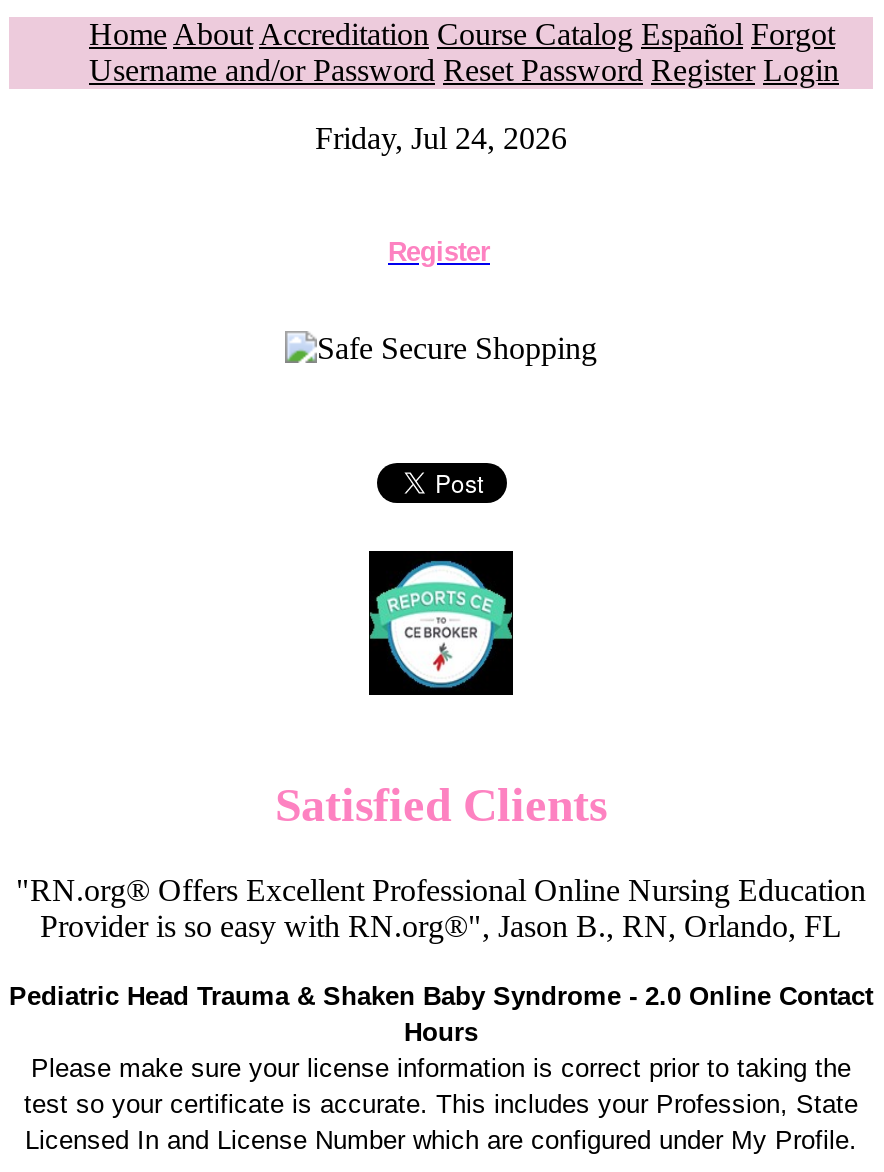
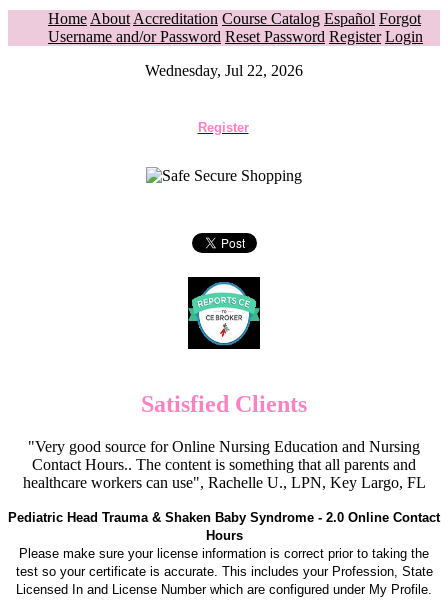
- Friday, Jul 24, 2026
+ Wednesday, Jul 22, 2026

- "RN.org® Offers Excellent Professional Online Nursing Education
- Provider is so easy with RN.org®", Jason B., RN, Orlando, FL
+ "Very good source for Online Nursing Education and Nursing
+ Contact Hours.. The content is something that all parents and
+ healthcare workers can use", Rachelle U., LPN, Key Largo, FL
